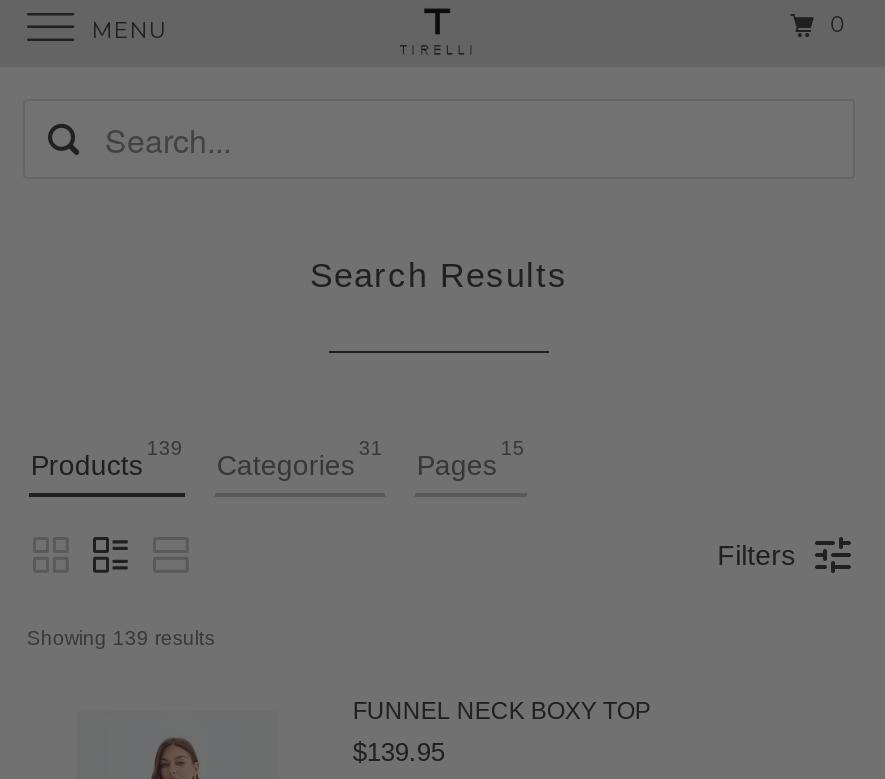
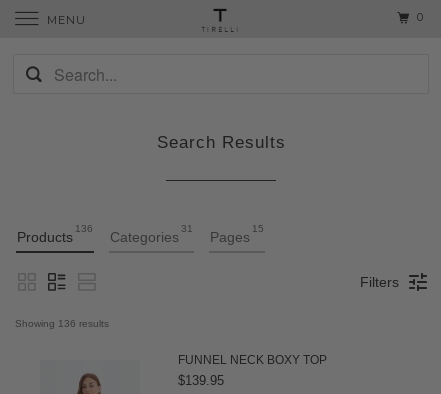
- 139
+ 136

- Showing 139 results
+ Showing 136 results
